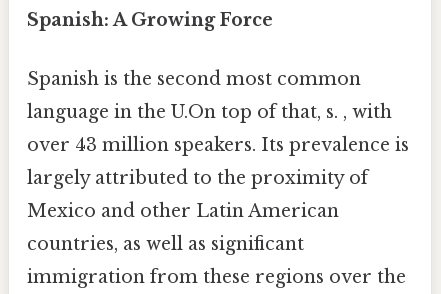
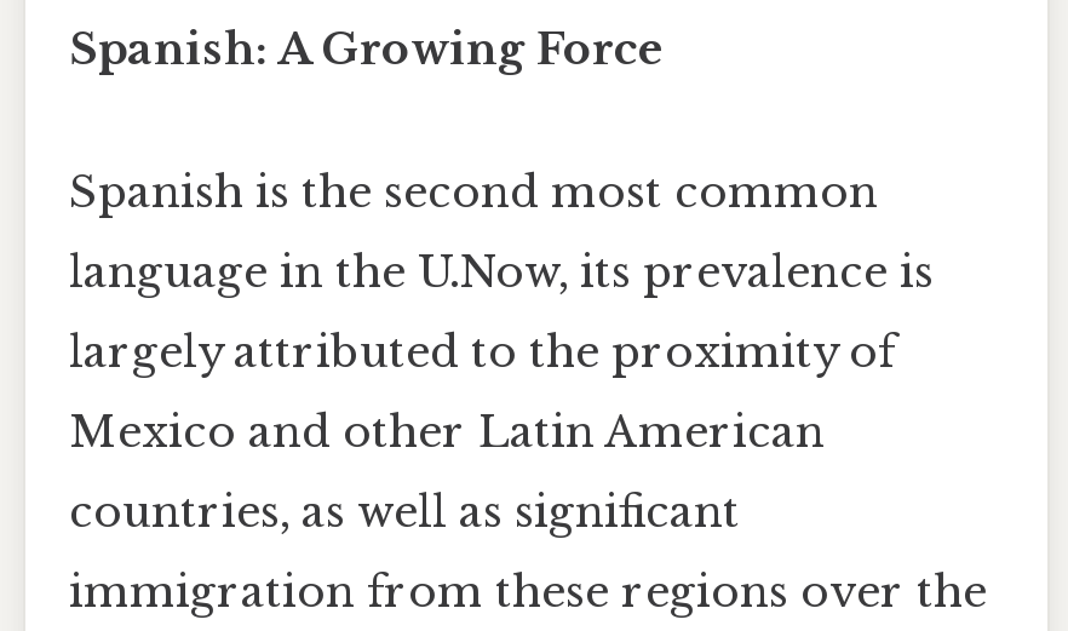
- language in the U.On top of that, s. , with
- over 43 million speakers. Its prevalence is
+ language in the U.Now, its prevalence is
